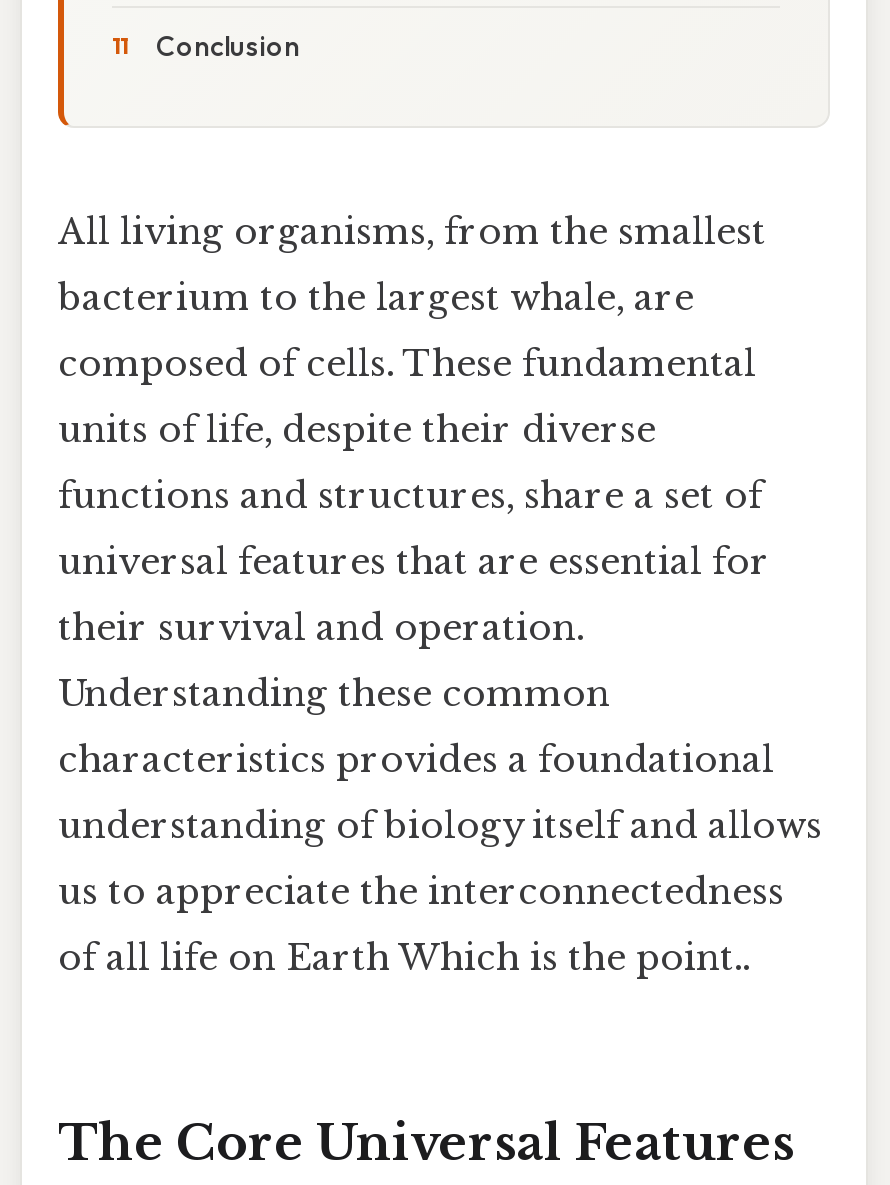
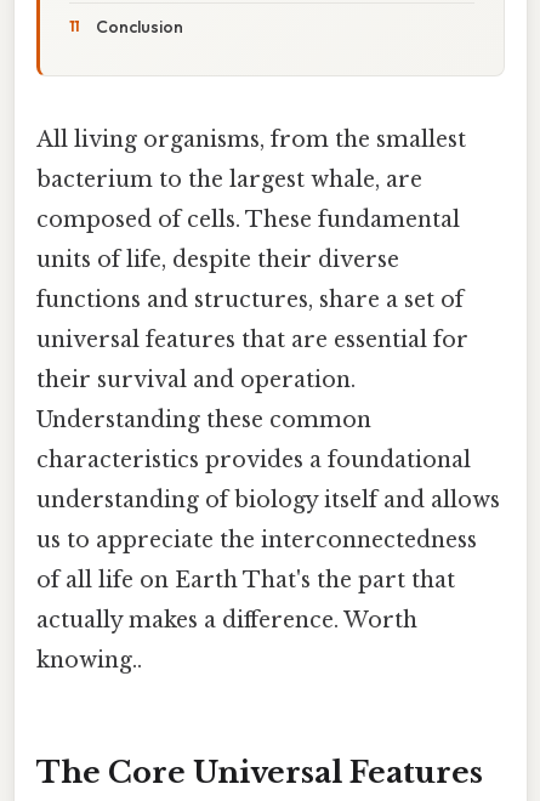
- of all life on Earth Which is the point..
+ of all life on Earth That's the part that
+ actually makes a difference. Worth
+ knowing..
